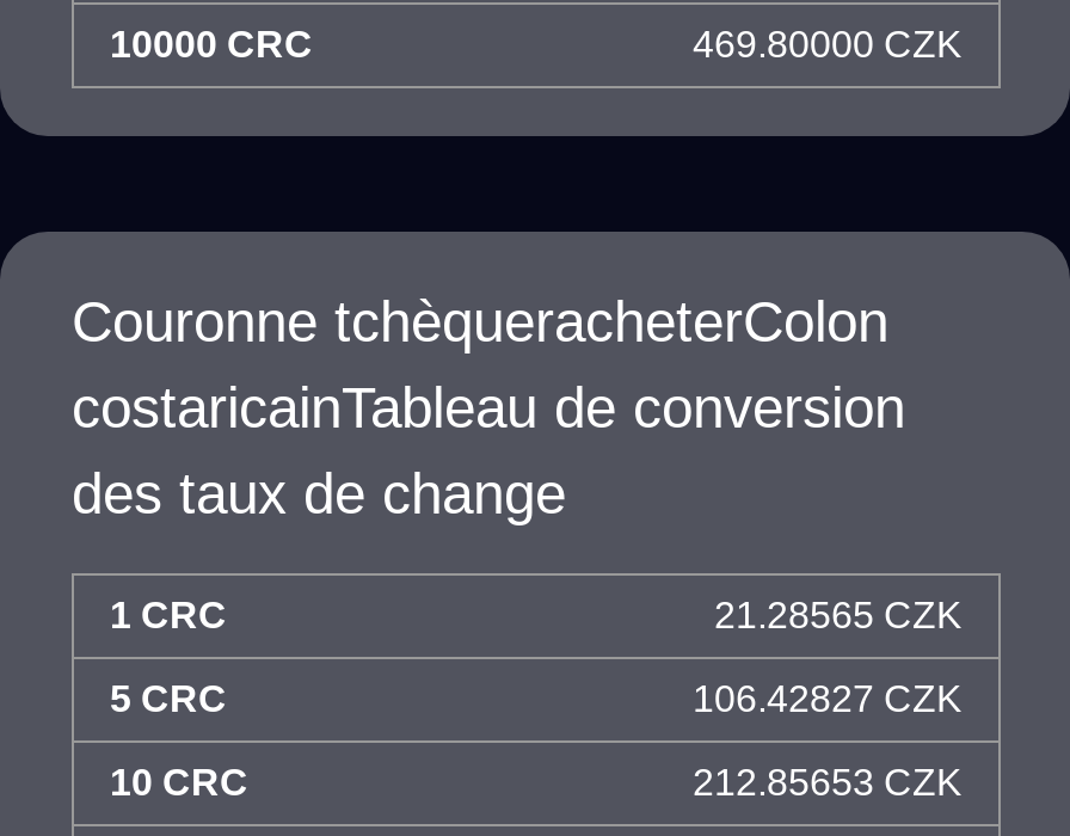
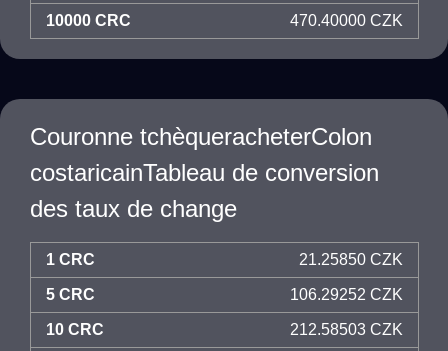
- 469.80000 CZK
+ 470.40000 CZK

- 21.28565 CZK
+ 21.25850 CZK

- 106.42827 CZK
+ 106.29252 CZK

- 212.85653 CZK
+ 212.58503 CZK
